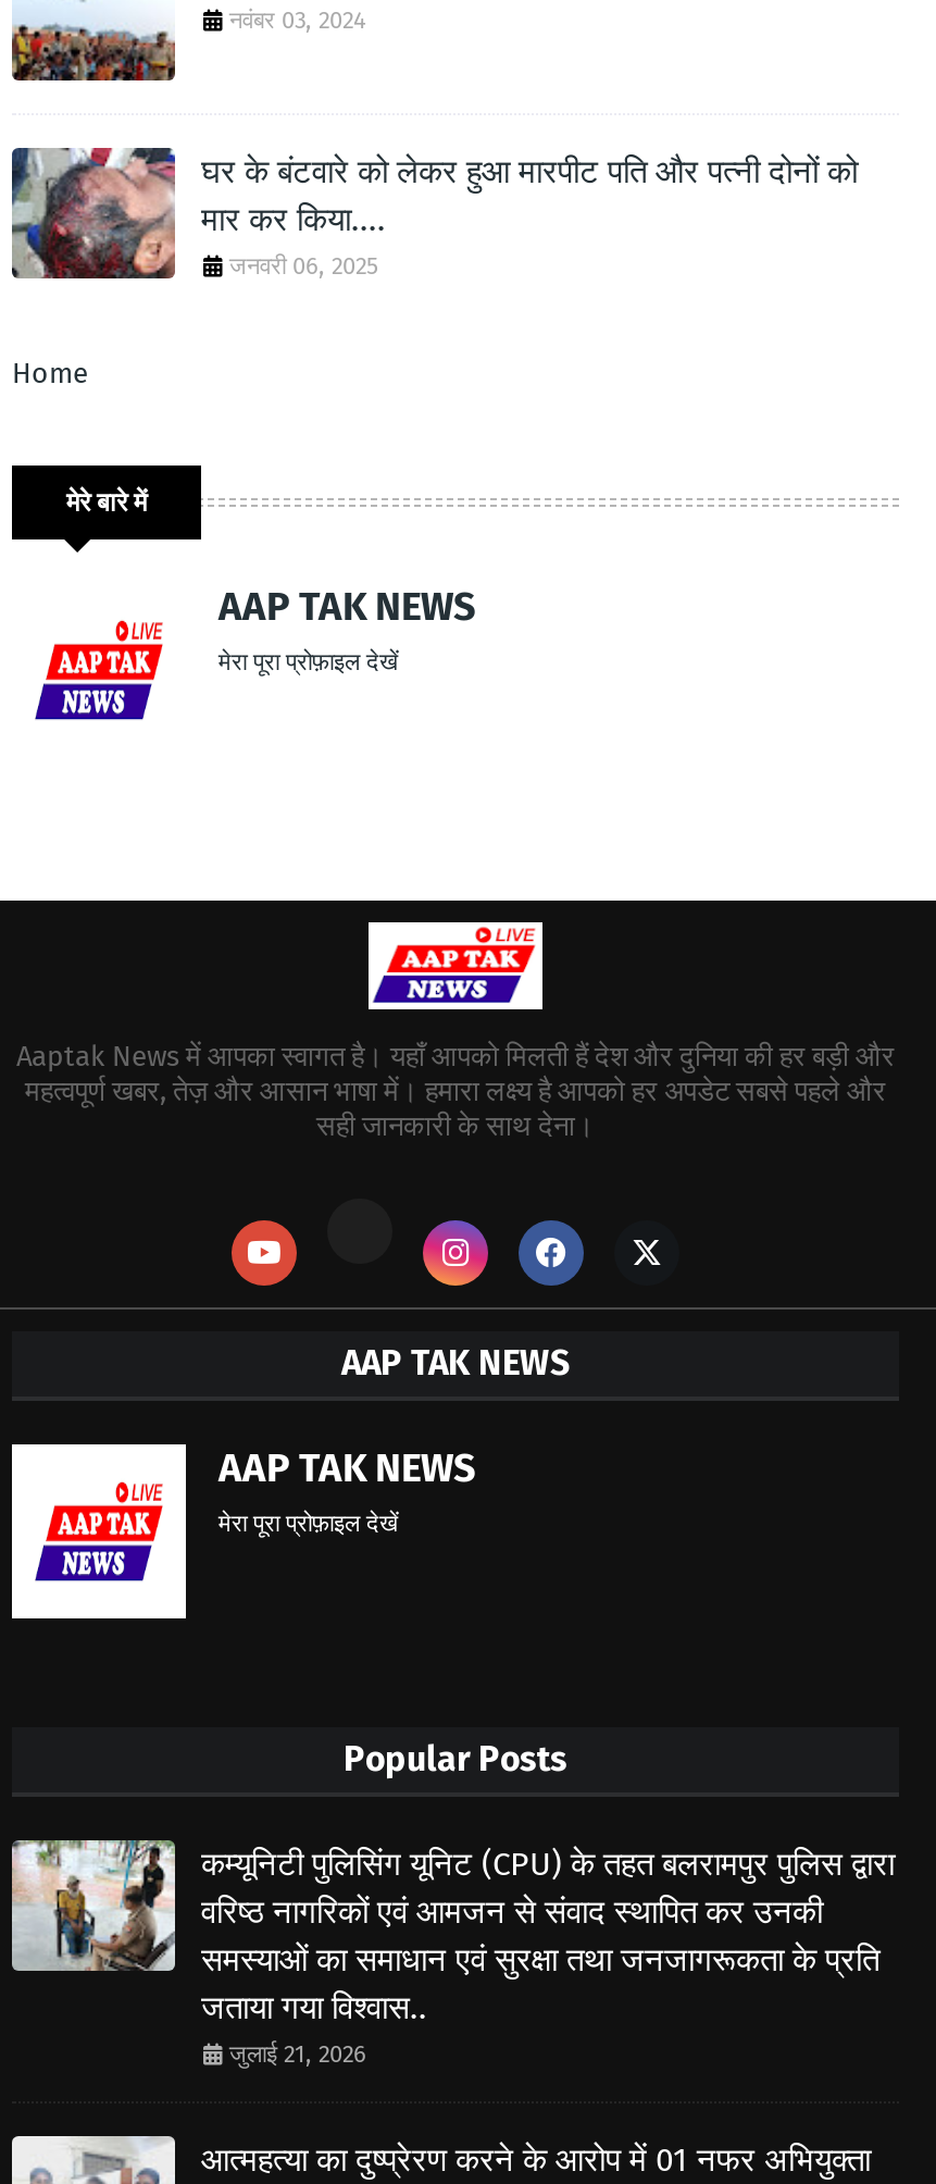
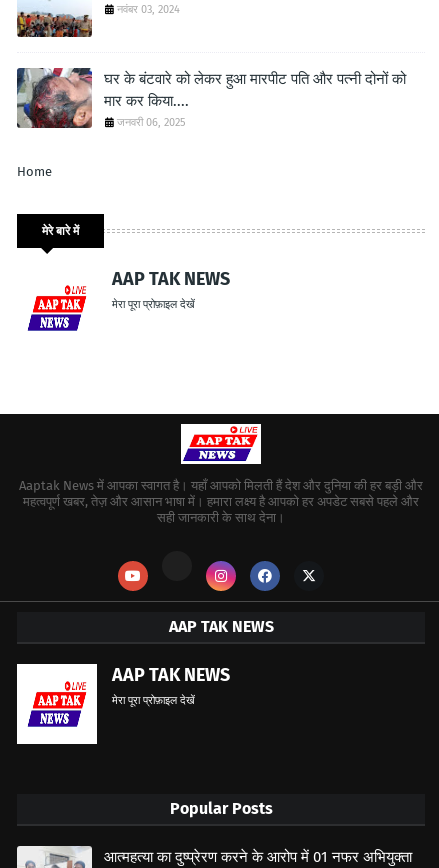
- [image]
- कम्यूनिटी पुलिसिंग यूनिट (CPU) के तहत बलरामपुर पुलिस द्वारा
- वरिष्ठ नागरिकों एवं आमजन से संवाद स्थापित कर उनकी
- समस्याओं का समाधान एवं सुरक्षा तथा जनजागरूकता के प्रति
- जताया गया विश्वास..
- जुलाई 21, 2026
